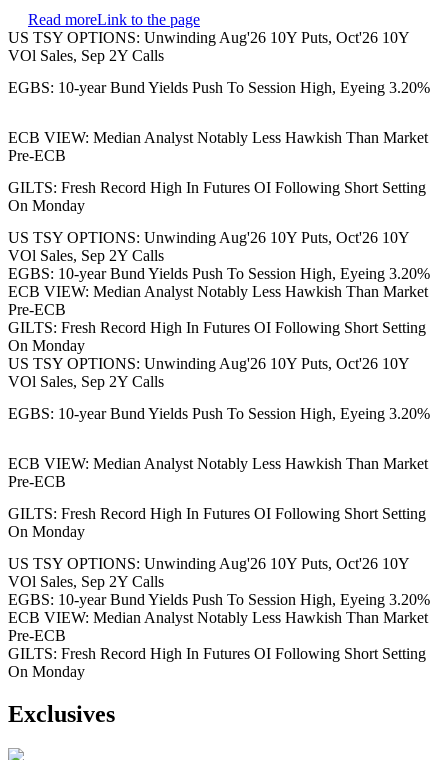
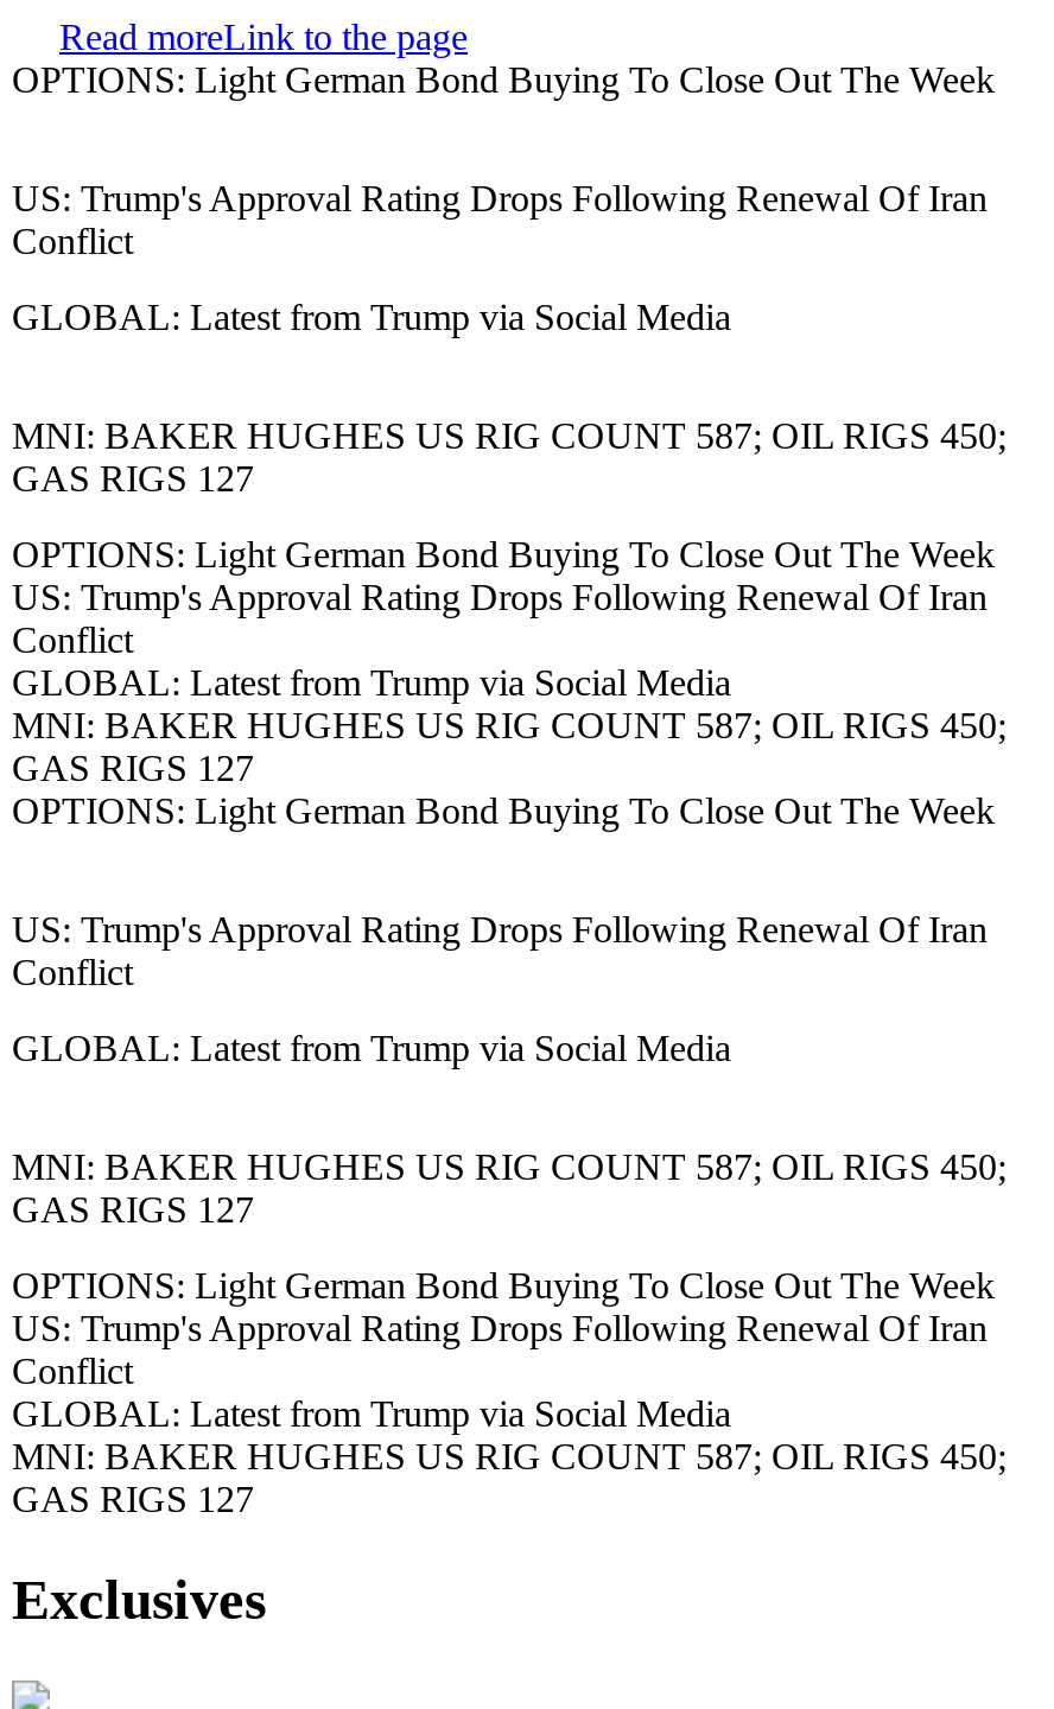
- US TSY OPTIONS: Unwinding Aug'26 10Y Puts, Oct'26 10Y
- VOl Sales, Sep 2Y Calls
+ OPTIONS: Light German Bond Buying To Close Out The Week

- EGBS: 10-year Bund Yields Push To Session High, Eyeing 3.20%
+ US: Trump's Approval Rating Drops Following Renewal Of Iran
+ Conflict

- ECB VIEW: Median Analyst Notably Less Hawkish Than Market
- Pre-ECB
+ GLOBAL: Latest from Trump via Social Media

- GILTS: Fresh Record High In Futures OI Following Short Setting
- On Monday
+ MNI: BAKER HUGHES US RIG COUNT 587; OIL RIGS 450;
+ GAS RIGS 127

- US TSY OPTIONS: Unwinding Aug'26 10Y Puts, Oct'26 10Y
- VOl Sales, Sep 2Y Calls
- EGBS: 10-year Bund Yields Push To Session High, Eyeing 3.20%
- ECB VIEW: Median Analyst Notably Less Hawkish Than Market
- Pre-ECB
- GILTS: Fresh Record High In Futures OI Following Short Setting
- On Monday
- US TSY OPTIONS: Unwinding Aug'26 10Y Puts, Oct'26 10Y
- VOl Sales, Sep 2Y Calls
+ OPTIONS: Light German Bond Buying To Close Out The Week
+ US: Trump's Approval Rating Drops Following Renewal Of Iran
+ Conflict
+ GLOBAL: Latest from Trump via Social Media
+ MNI: BAKER HUGHES US RIG COUNT 587; OIL RIGS 450;
+ GAS RIGS 127
+ OPTIONS: Light German Bond Buying To Close Out The Week

- EGBS: 10-year Bund Yields Push To Session High, Eyeing 3.20%
+ US: Trump's Approval Rating Drops Following Renewal Of Iran
+ Conflict

- ECB VIEW: Median Analyst Notably Less Hawkish Than Market
- Pre-ECB
+ GLOBAL: Latest from Trump via Social Media

- GILTS: Fresh Record High In Futures OI Following Short Setting
- On Monday
+ MNI: BAKER HUGHES US RIG COUNT 587; OIL RIGS 450;
+ GAS RIGS 127

- US TSY OPTIONS: Unwinding Aug'26 10Y Puts, Oct'26 10Y
- VOl Sales, Sep 2Y Calls
- EGBS: 10-year Bund Yields Push To Session High, Eyeing 3.20%
- ECB VIEW: Median Analyst Notably Less Hawkish Than Market
- Pre-ECB
- GILTS: Fresh Record High In Futures OI Following Short Setting
- On Monday
+ OPTIONS: Light German Bond Buying To Close Out The Week
+ US: Trump's Approval Rating Drops Following Renewal Of Iran
+ Conflict
+ GLOBAL: Latest from Trump via Social Media
+ MNI: BAKER HUGHES US RIG COUNT 587; OIL RIGS 450;
+ GAS RIGS 127
